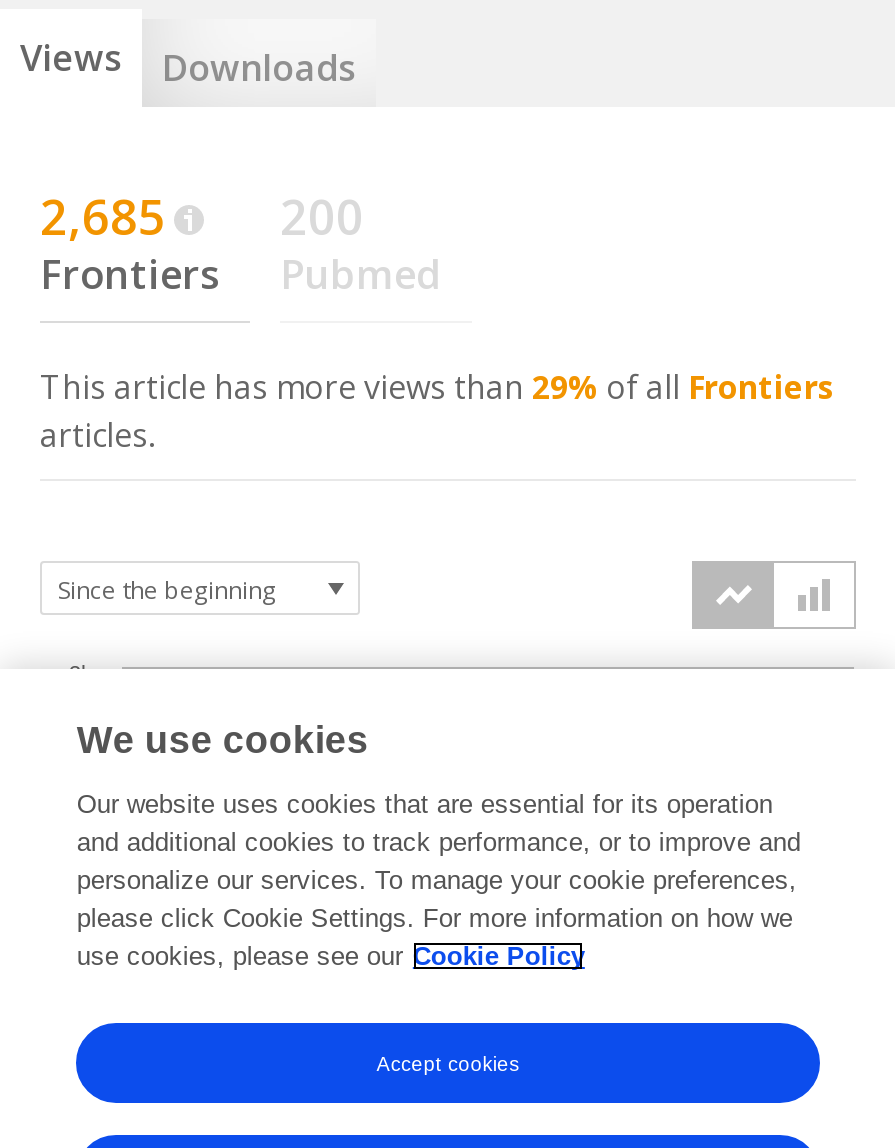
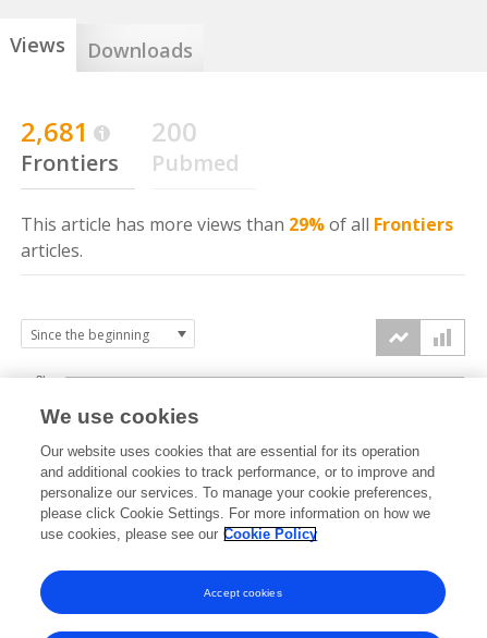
- 2,685
+ 2,681
